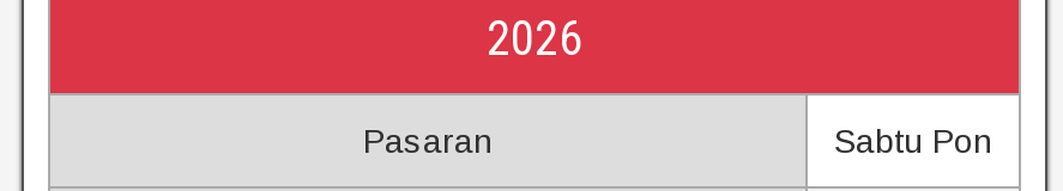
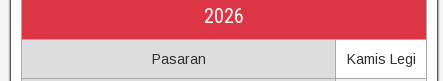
- Sabtu Pon
+ Kamis Legi
